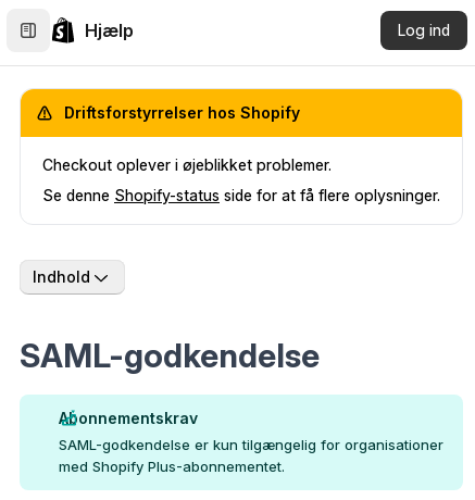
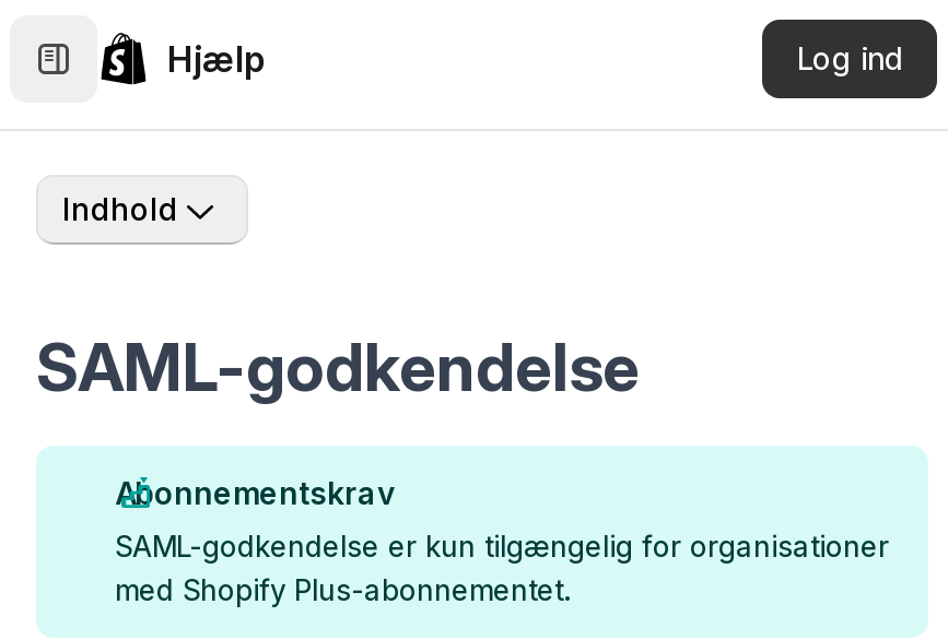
- Driftsforstyrrelser hos Shopify
- Checkout oplever i øjeblikket problemer.
- Se denne Shopify-status side for at få flere oplysninger.
